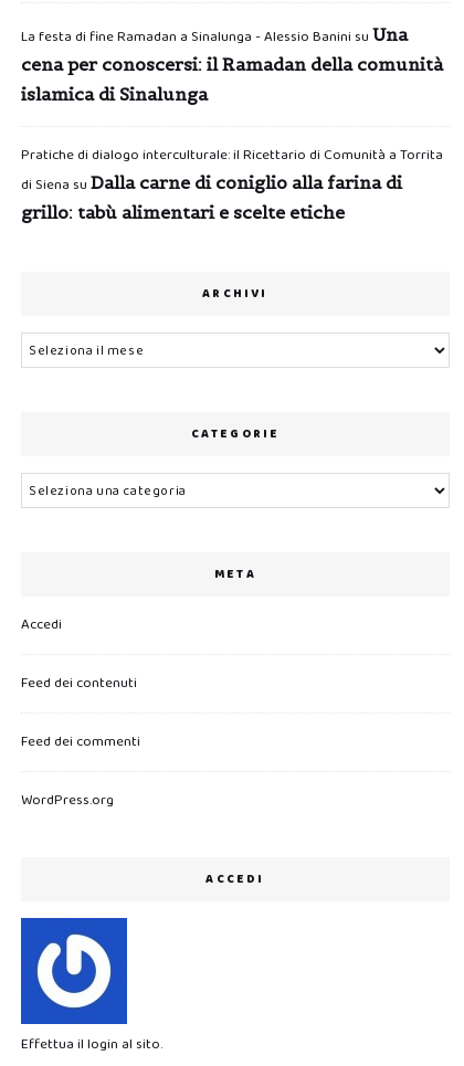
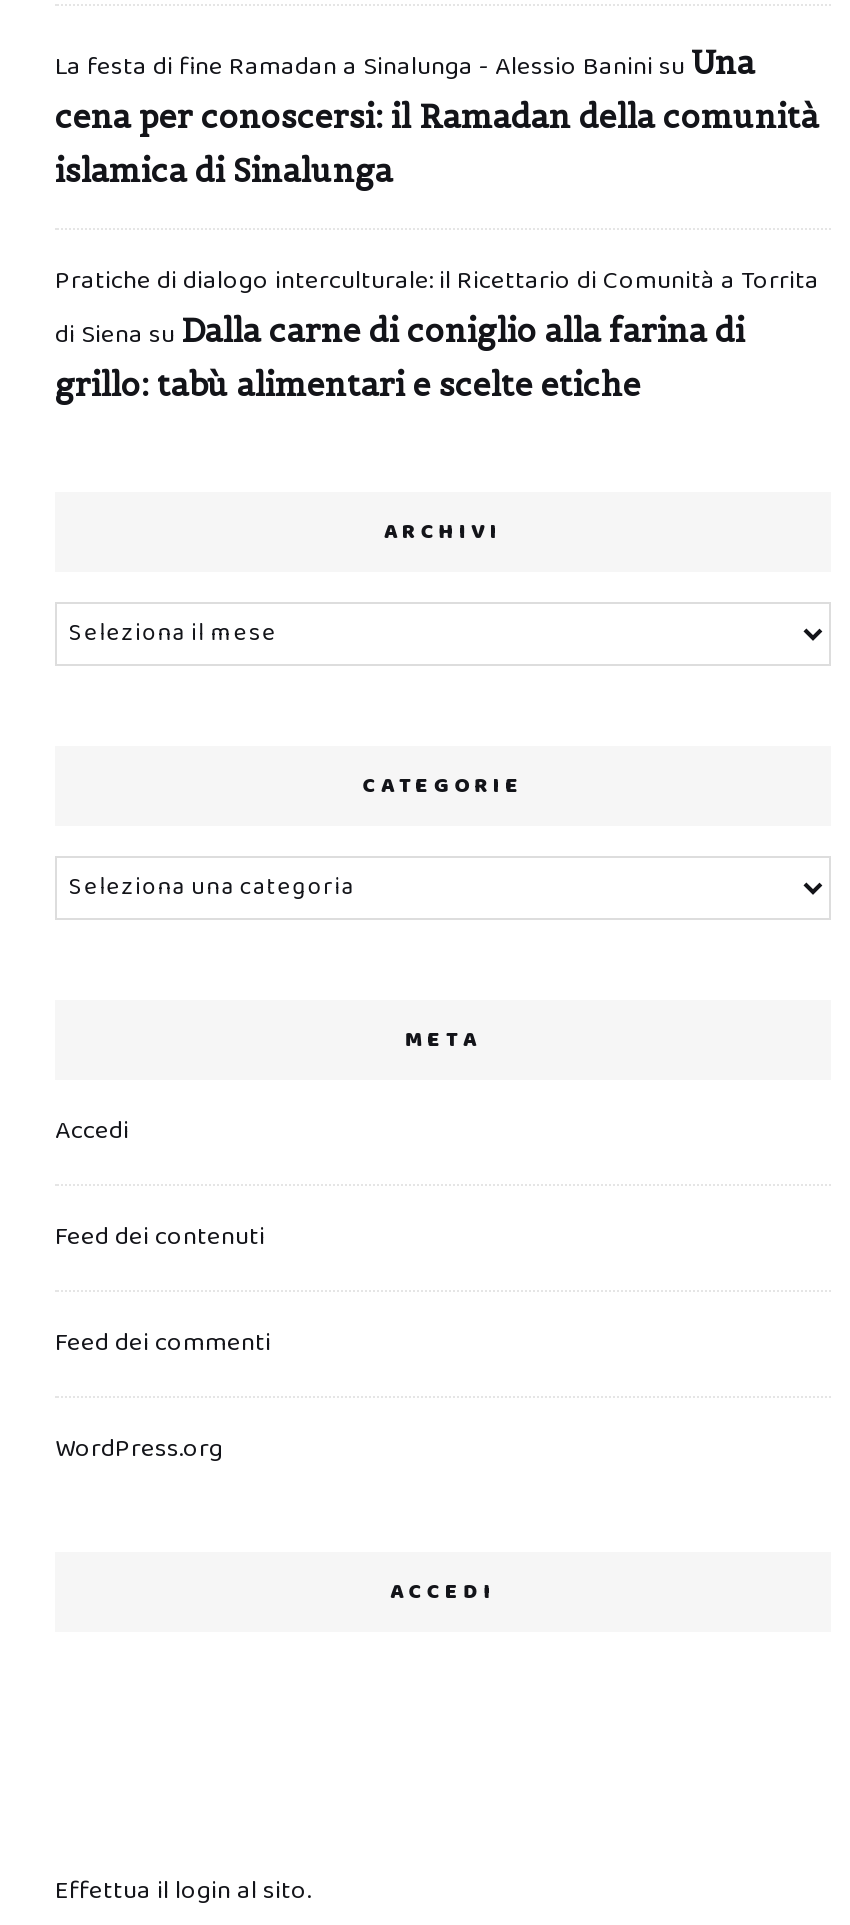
- [image]
